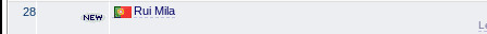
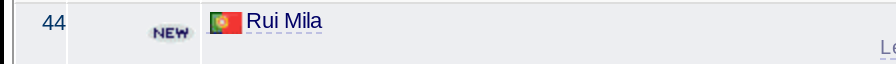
- 28
+ 44
